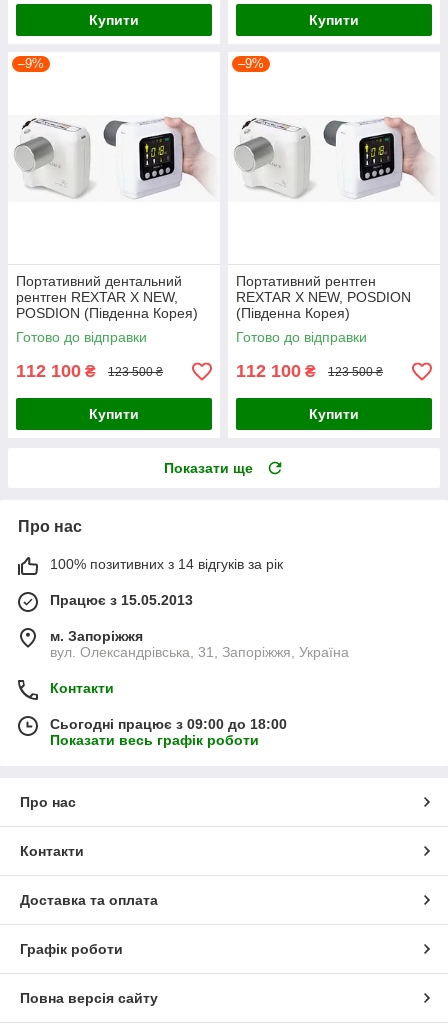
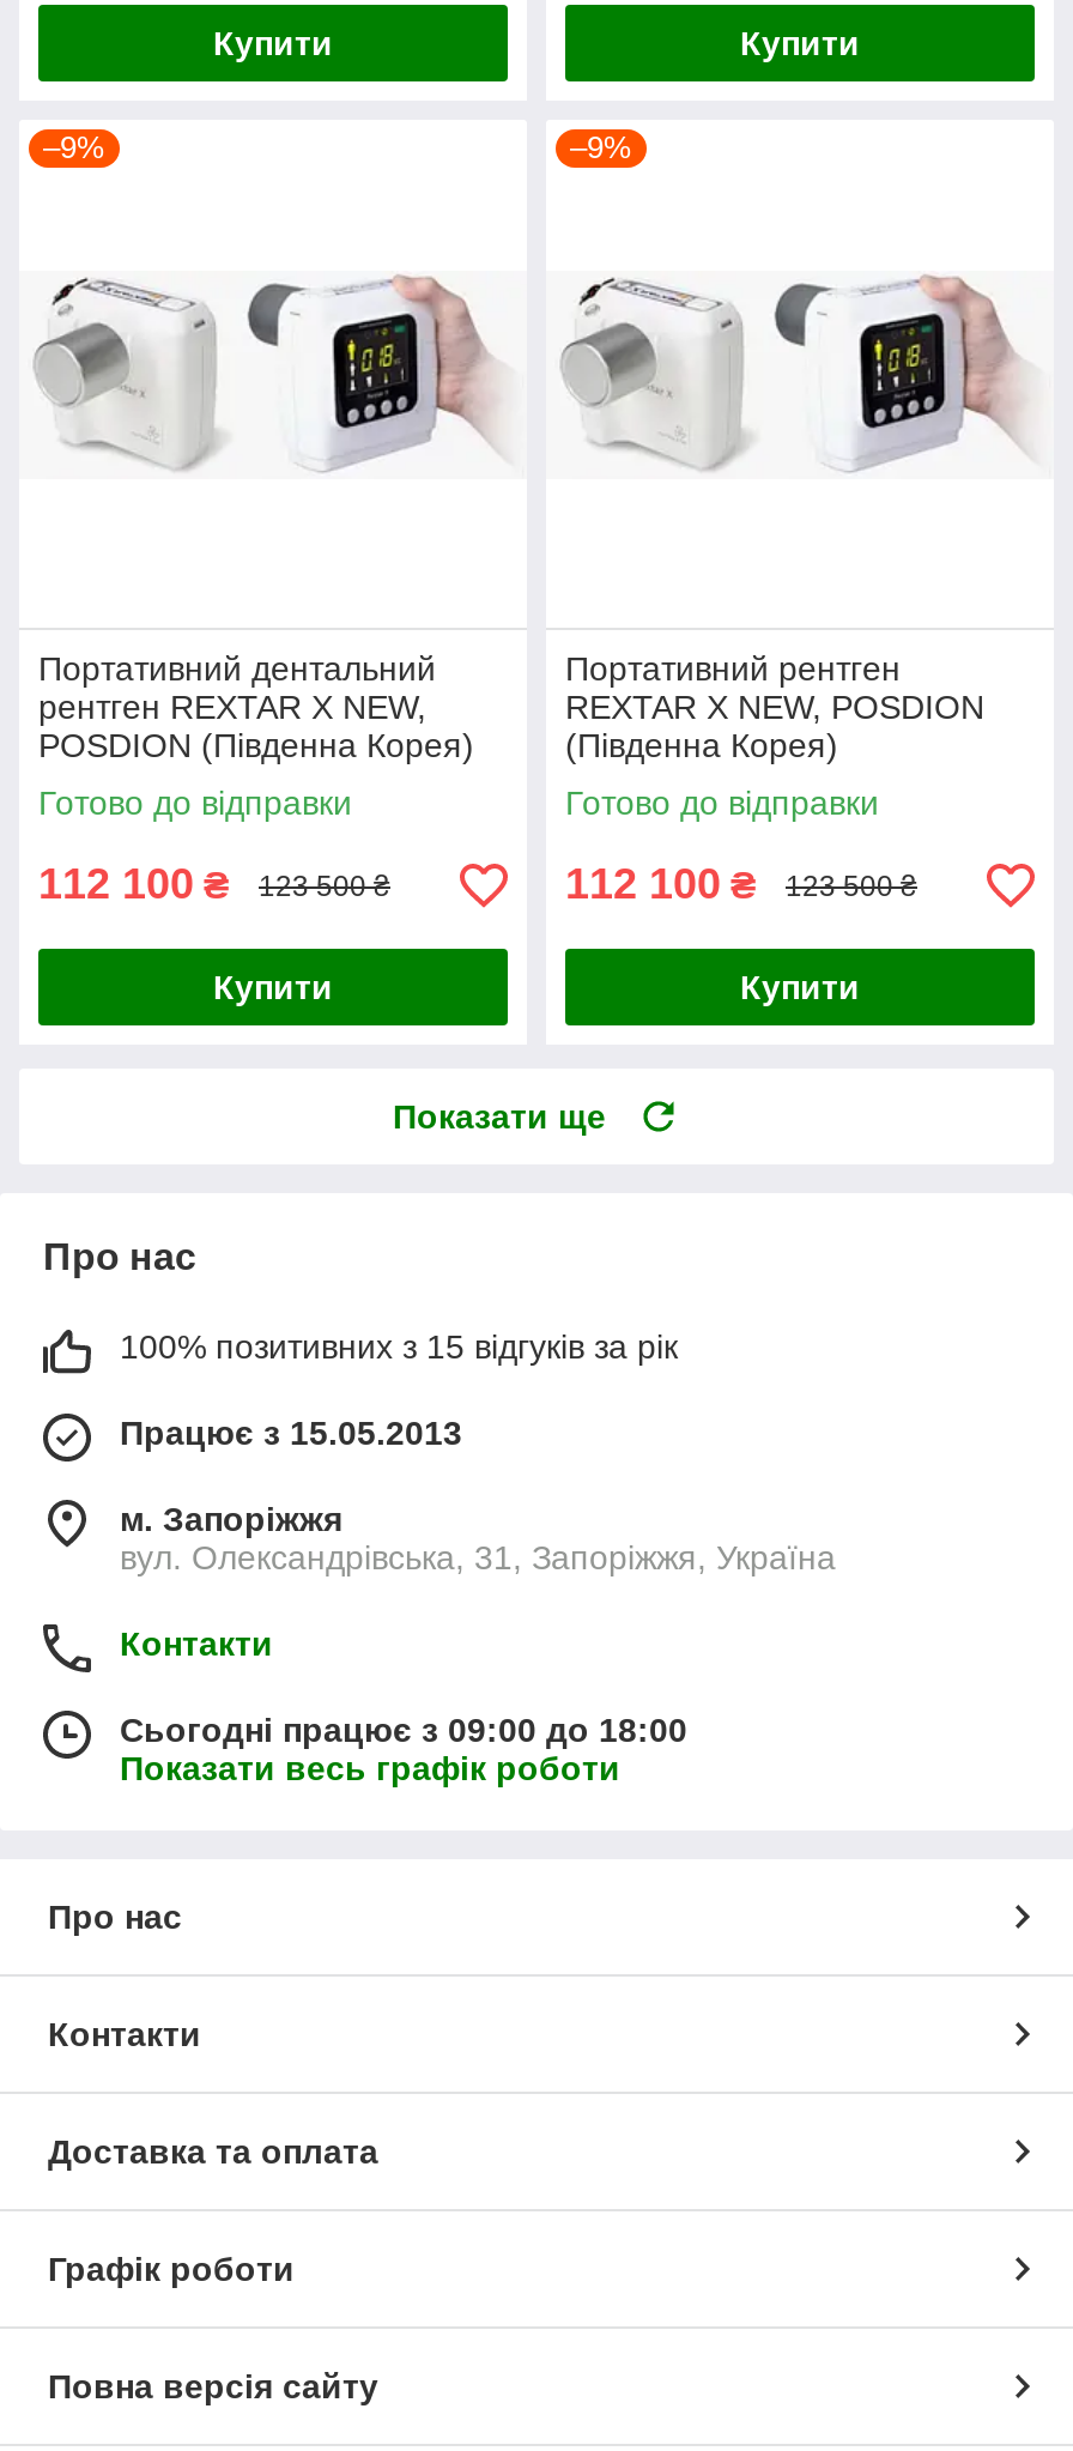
- 100% позитивних з 14 відгуків за рік
+ 100% позитивних з 15 відгуків за рік
